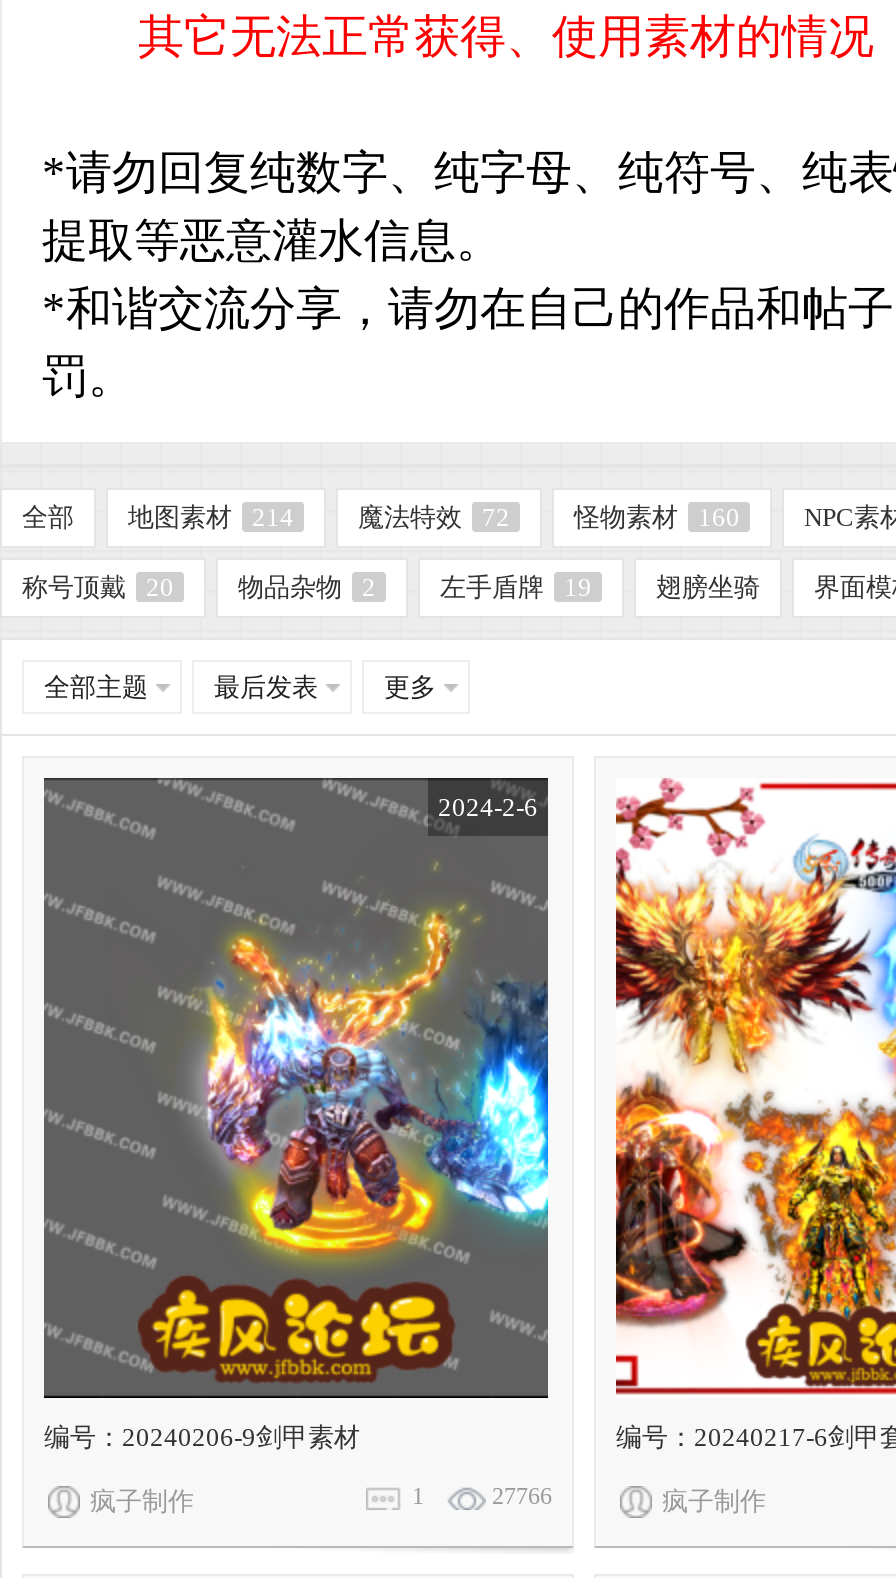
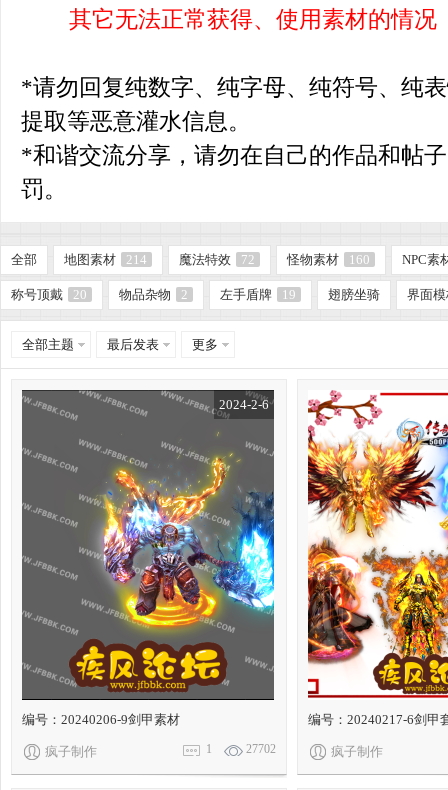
- 27766
+ 27702
